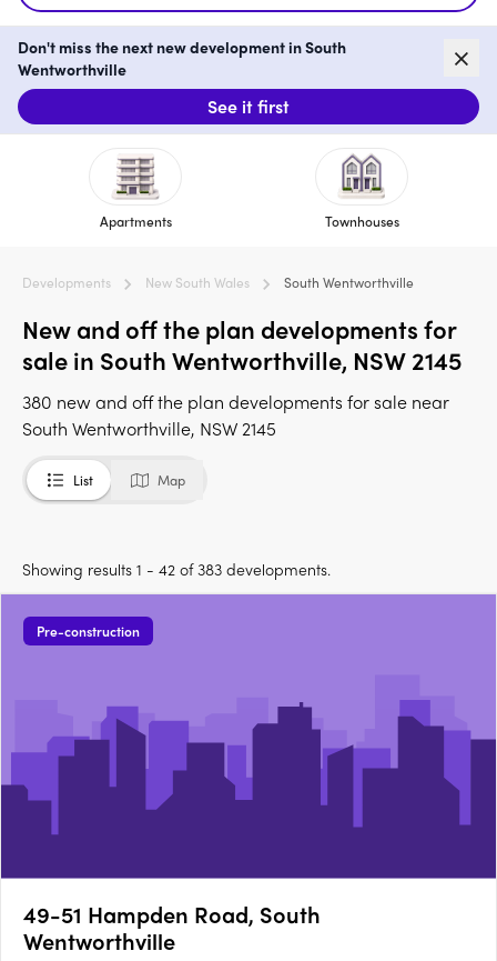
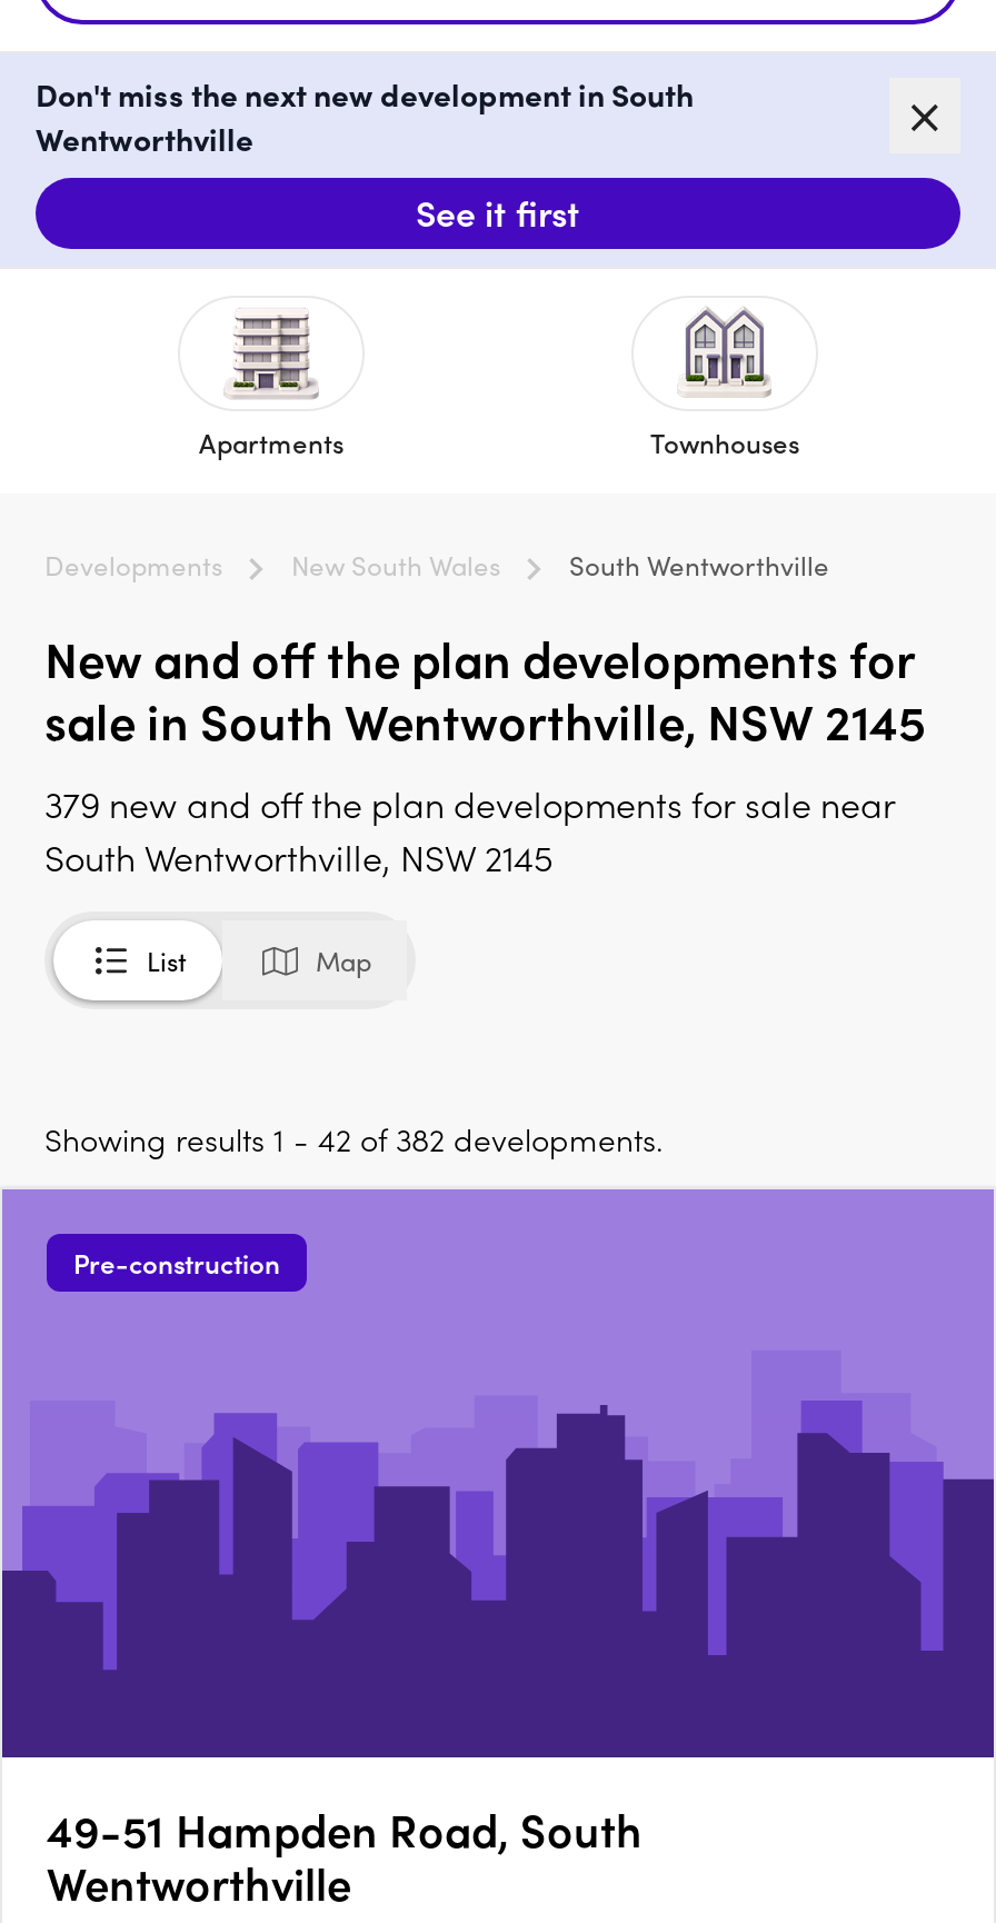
- 380 new and off the plan developments for sale near
+ 379 new and off the plan developments for sale near

- Showing results 1 - 42 of 383 developments.
+ Showing results 1 - 42 of 382 developments.
